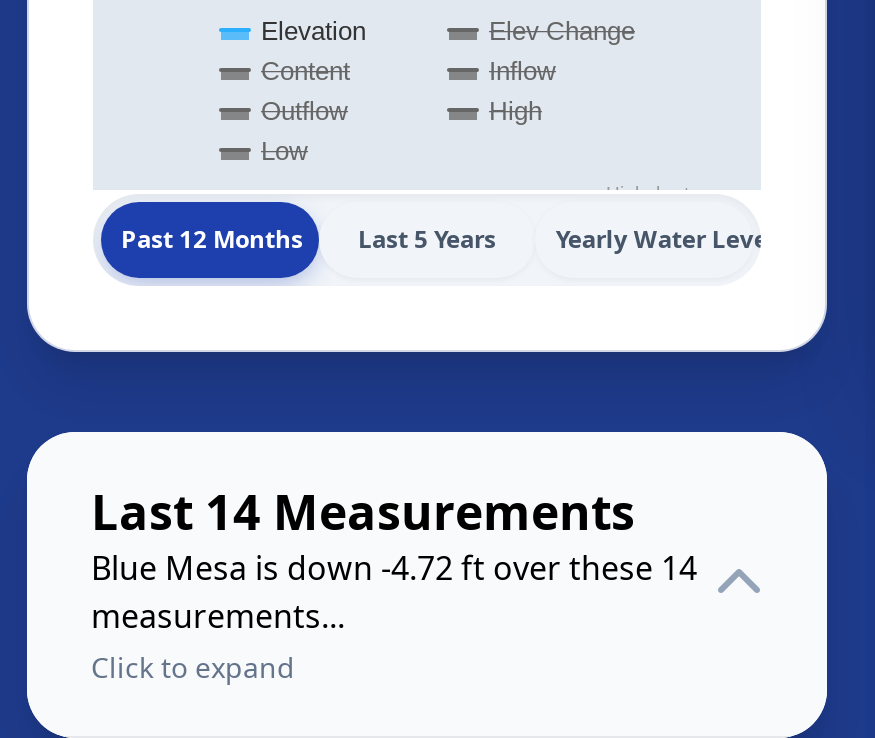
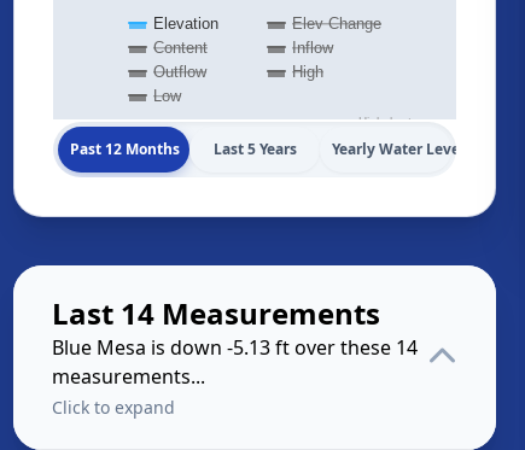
- Blue Mesa is down -4.72 ft over these 14
+ Blue Mesa is down -5.13 ft over these 14
